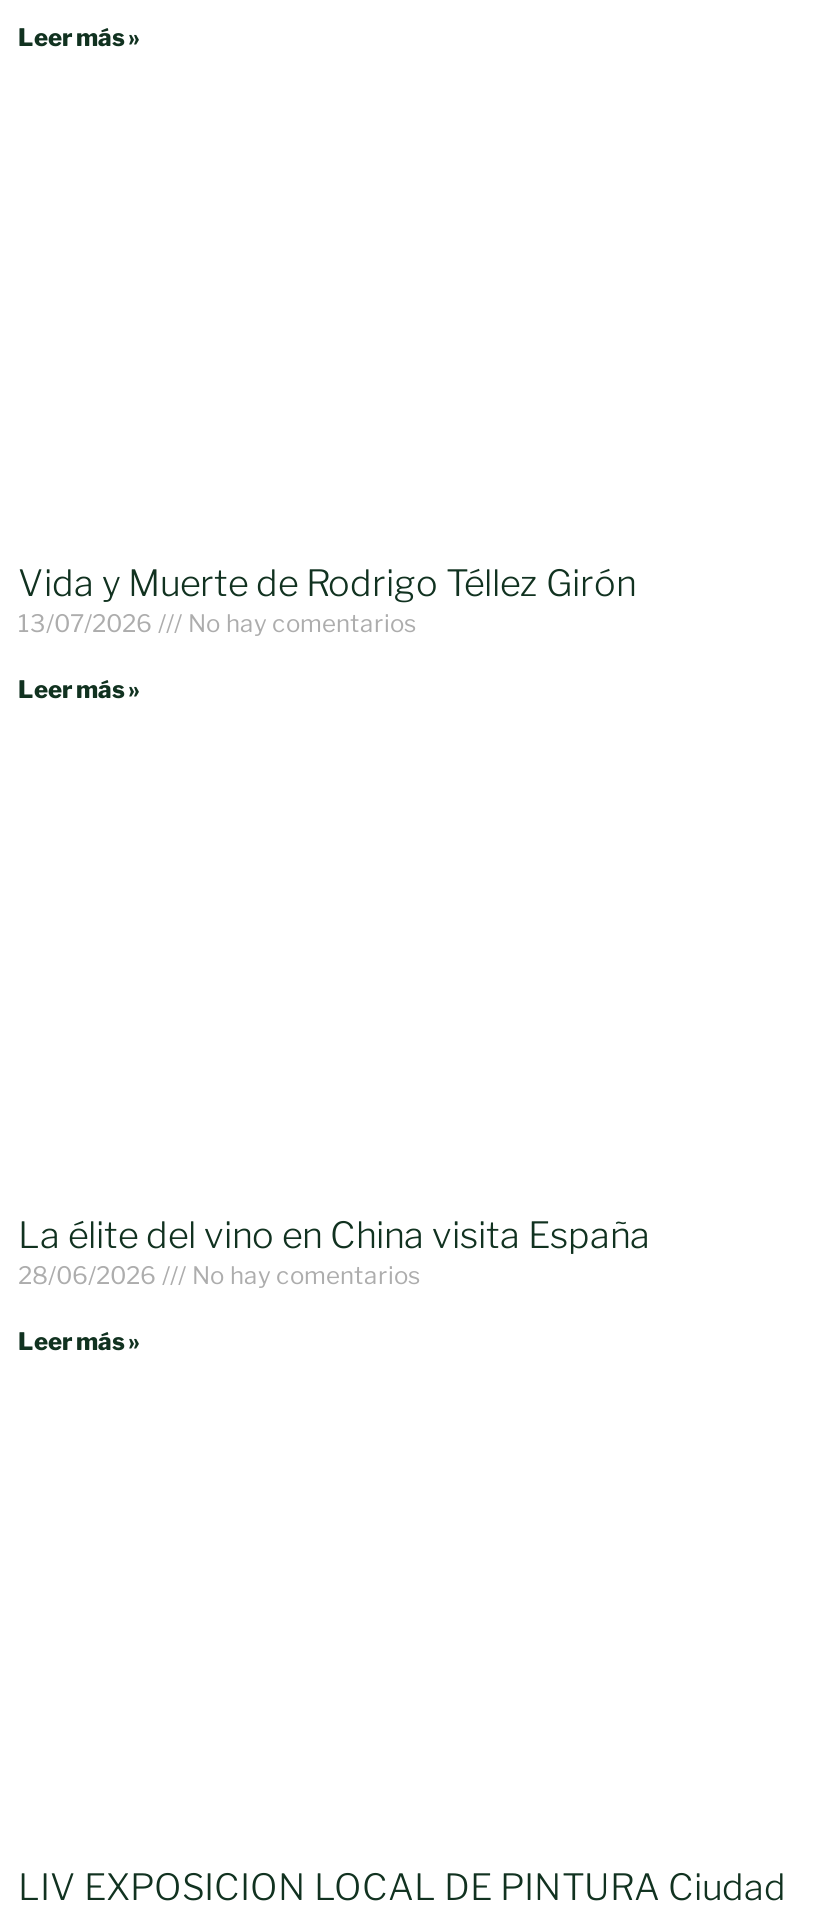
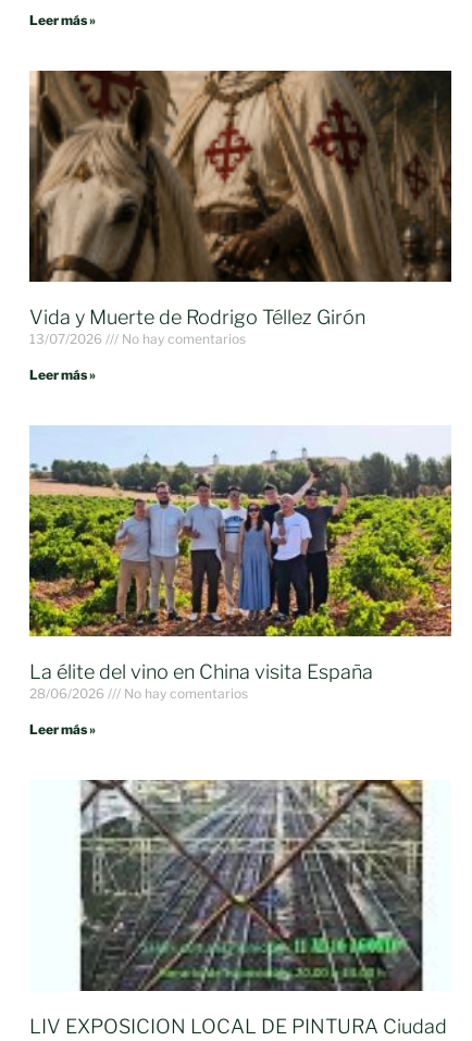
+ [image]

+ [image]

+ [image]
